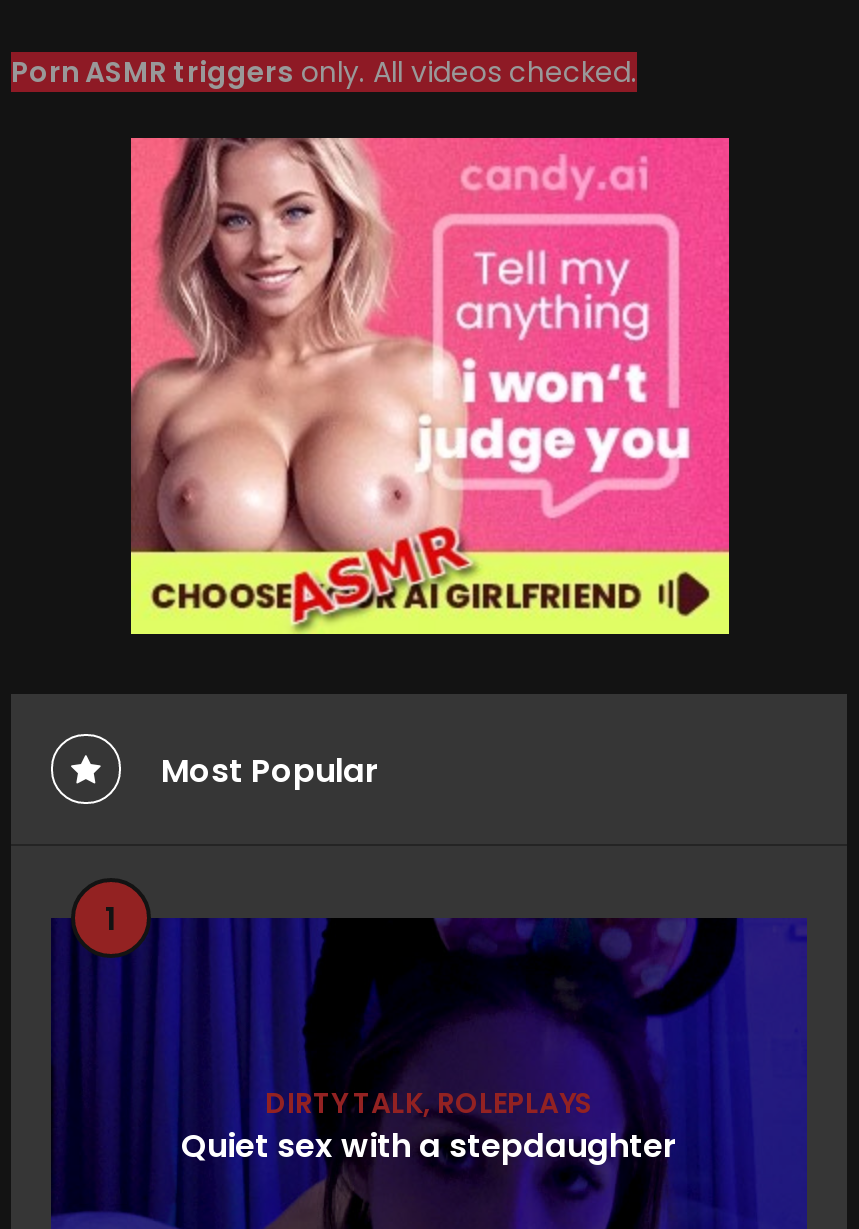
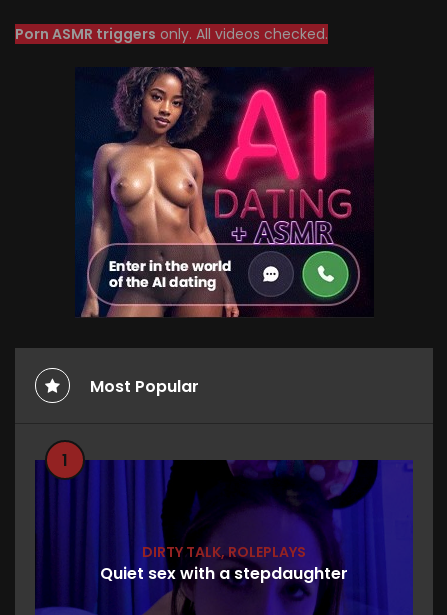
- [image]
+ [image]
